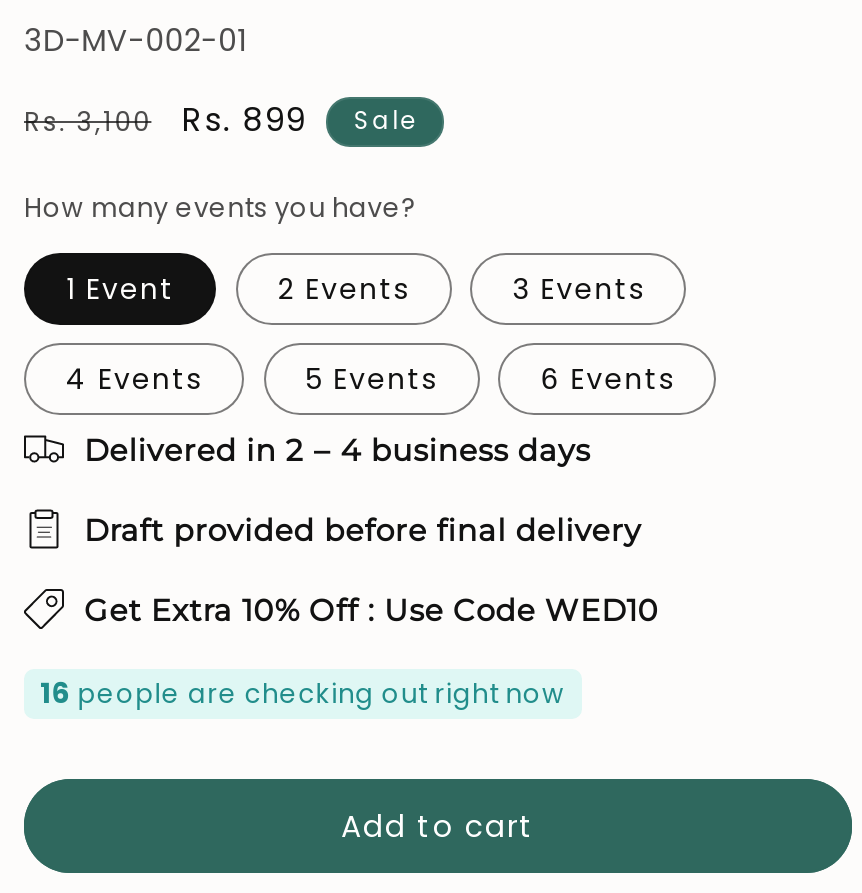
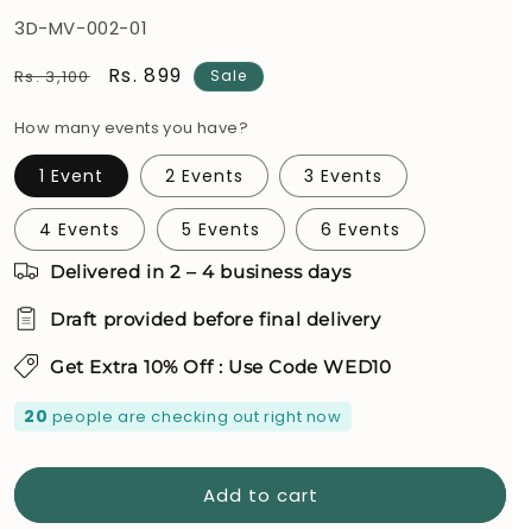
- 16 people are checking out right now
+ 20 people are checking out right now
